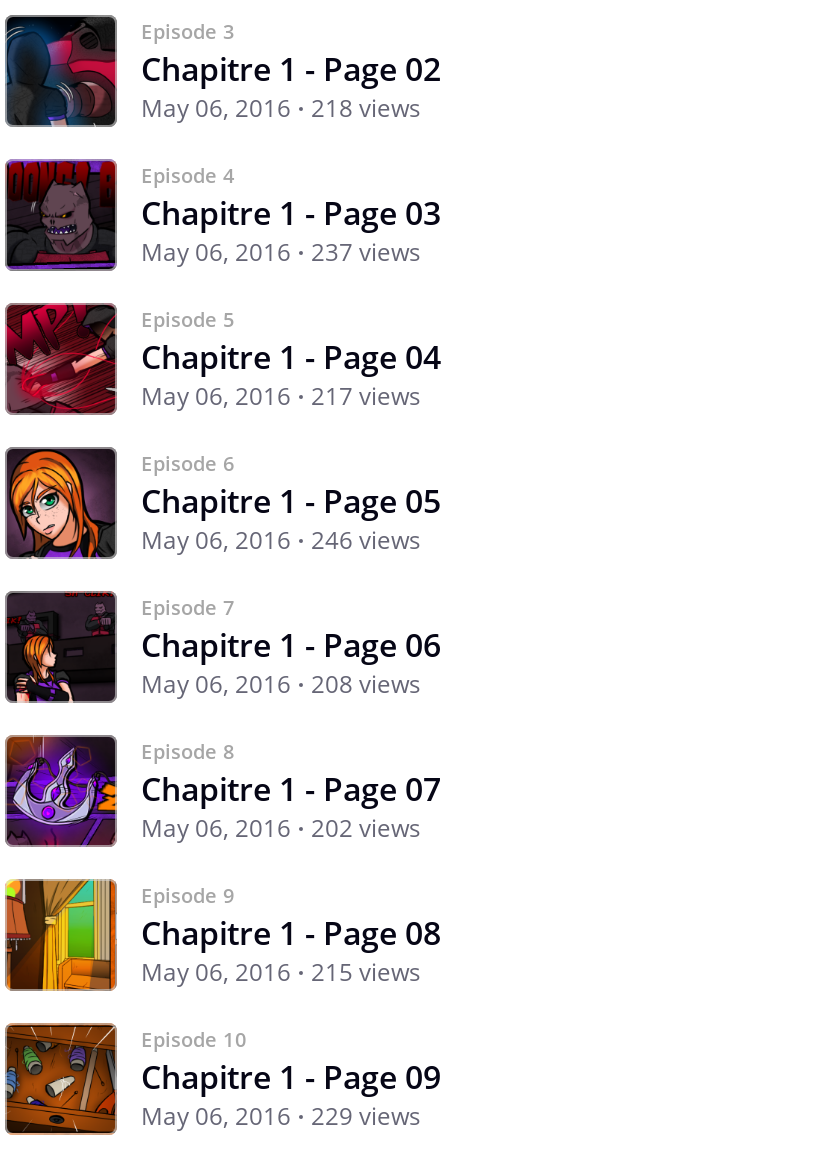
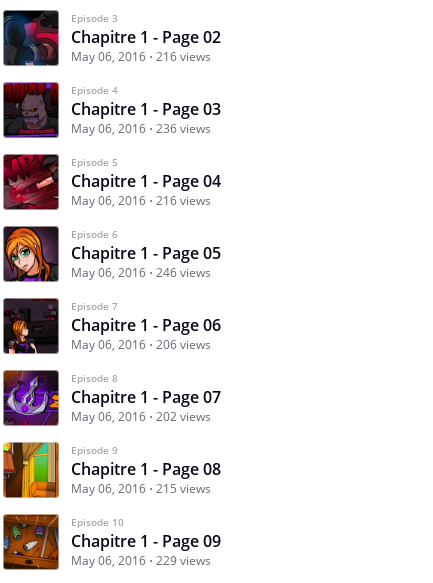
- May 06, 2016 218 views
+ May 06, 2016 216 views

- May 06, 2016 237 views
+ May 06, 2016 236 views

- May 06, 2016 217 views
+ May 06, 2016 216 views

- May 06, 2016 208 views
+ May 06, 2016 206 views
